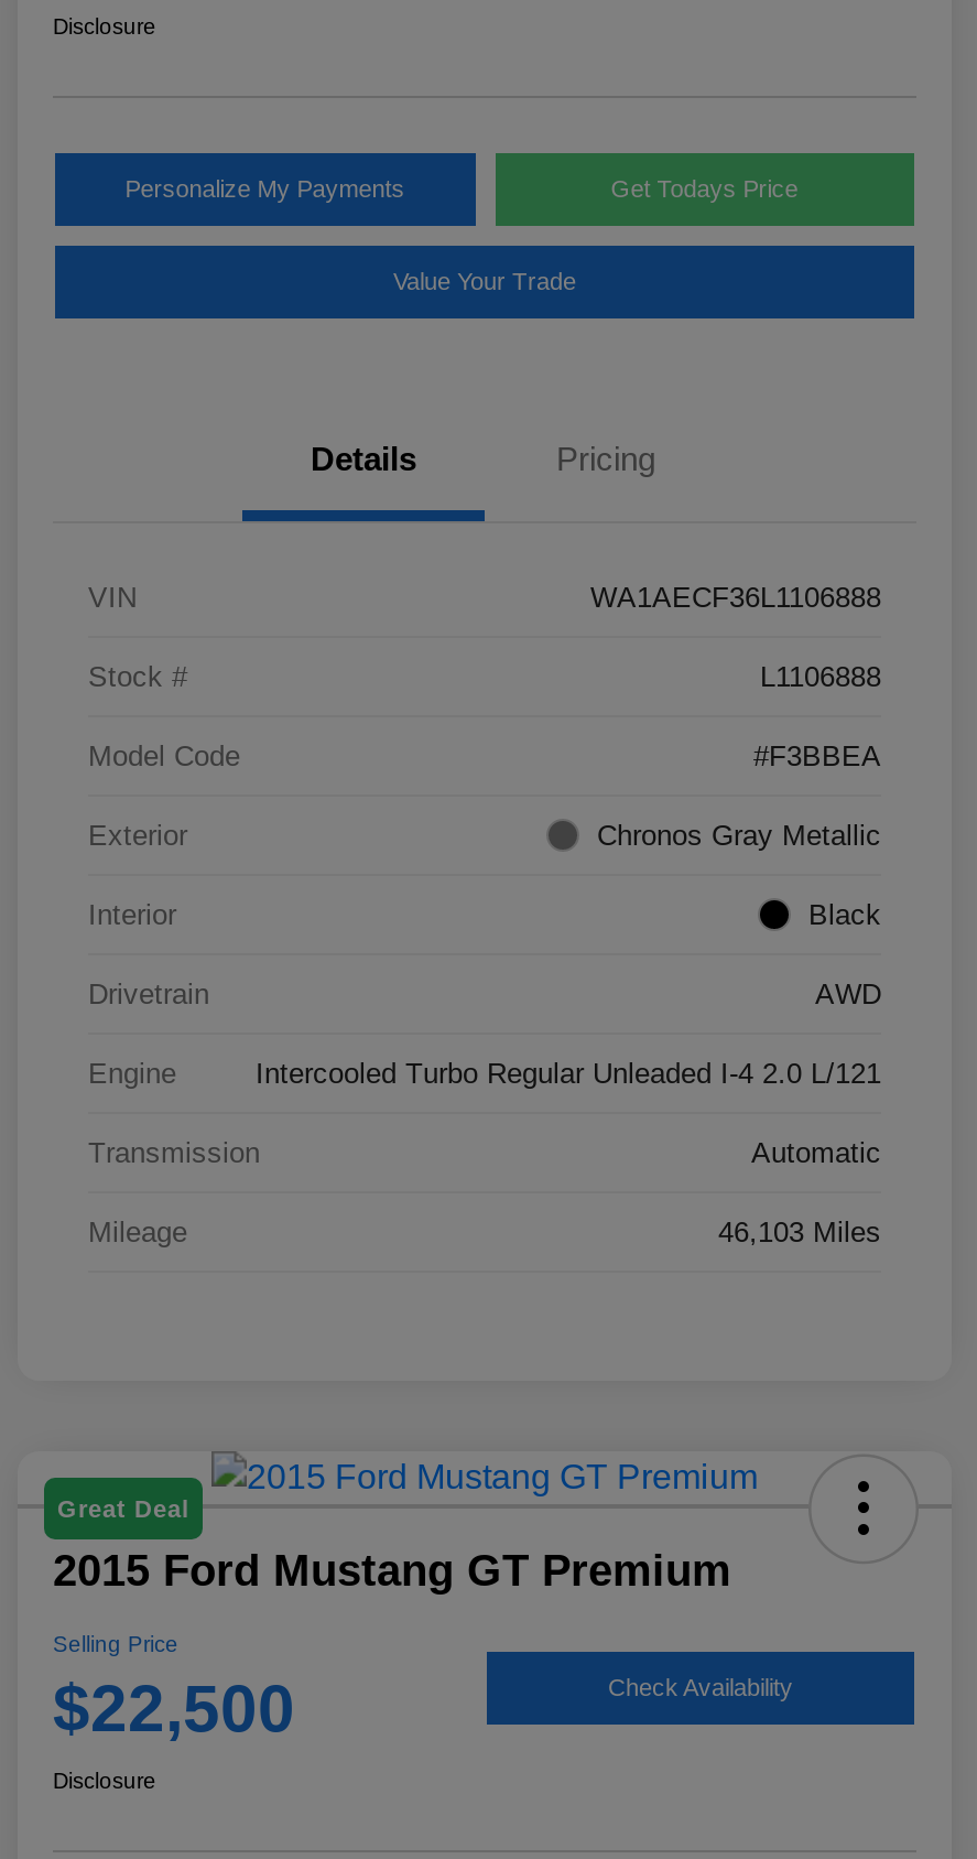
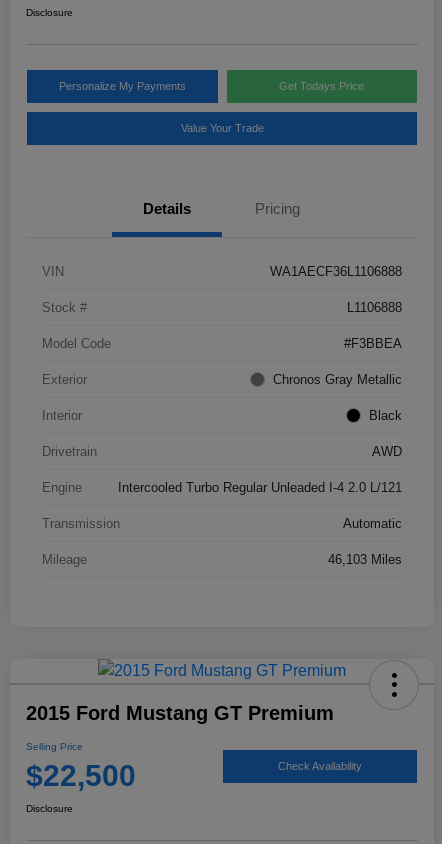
- Great Deal
